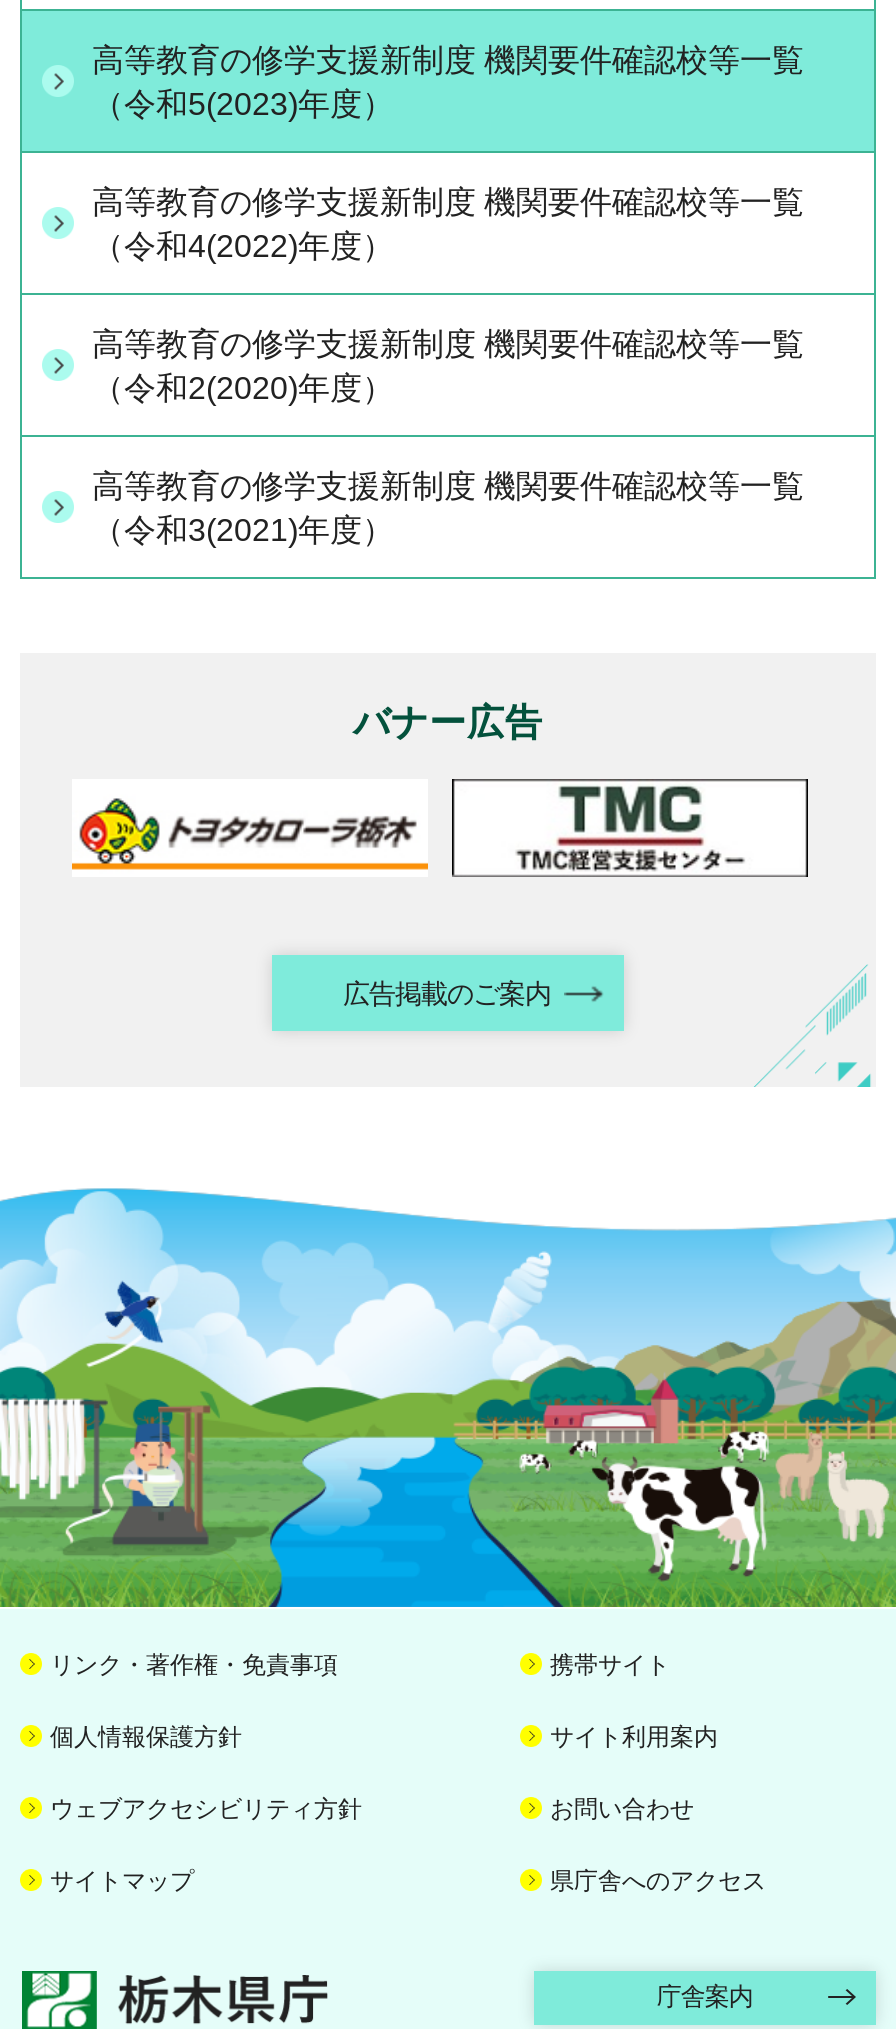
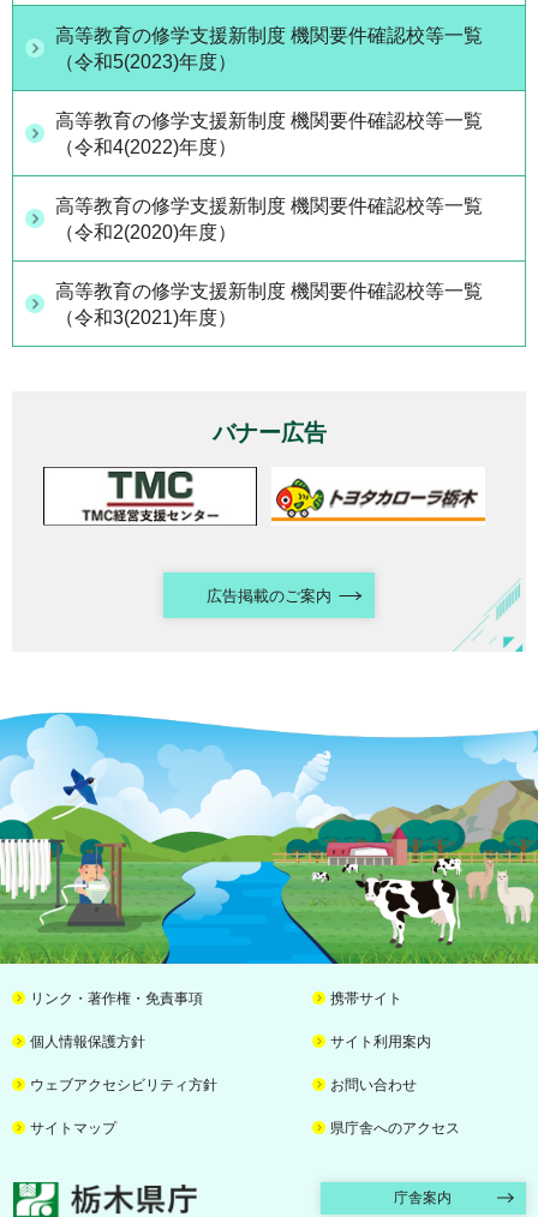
- [image]
+ [image]

- [image]
+ [image]
